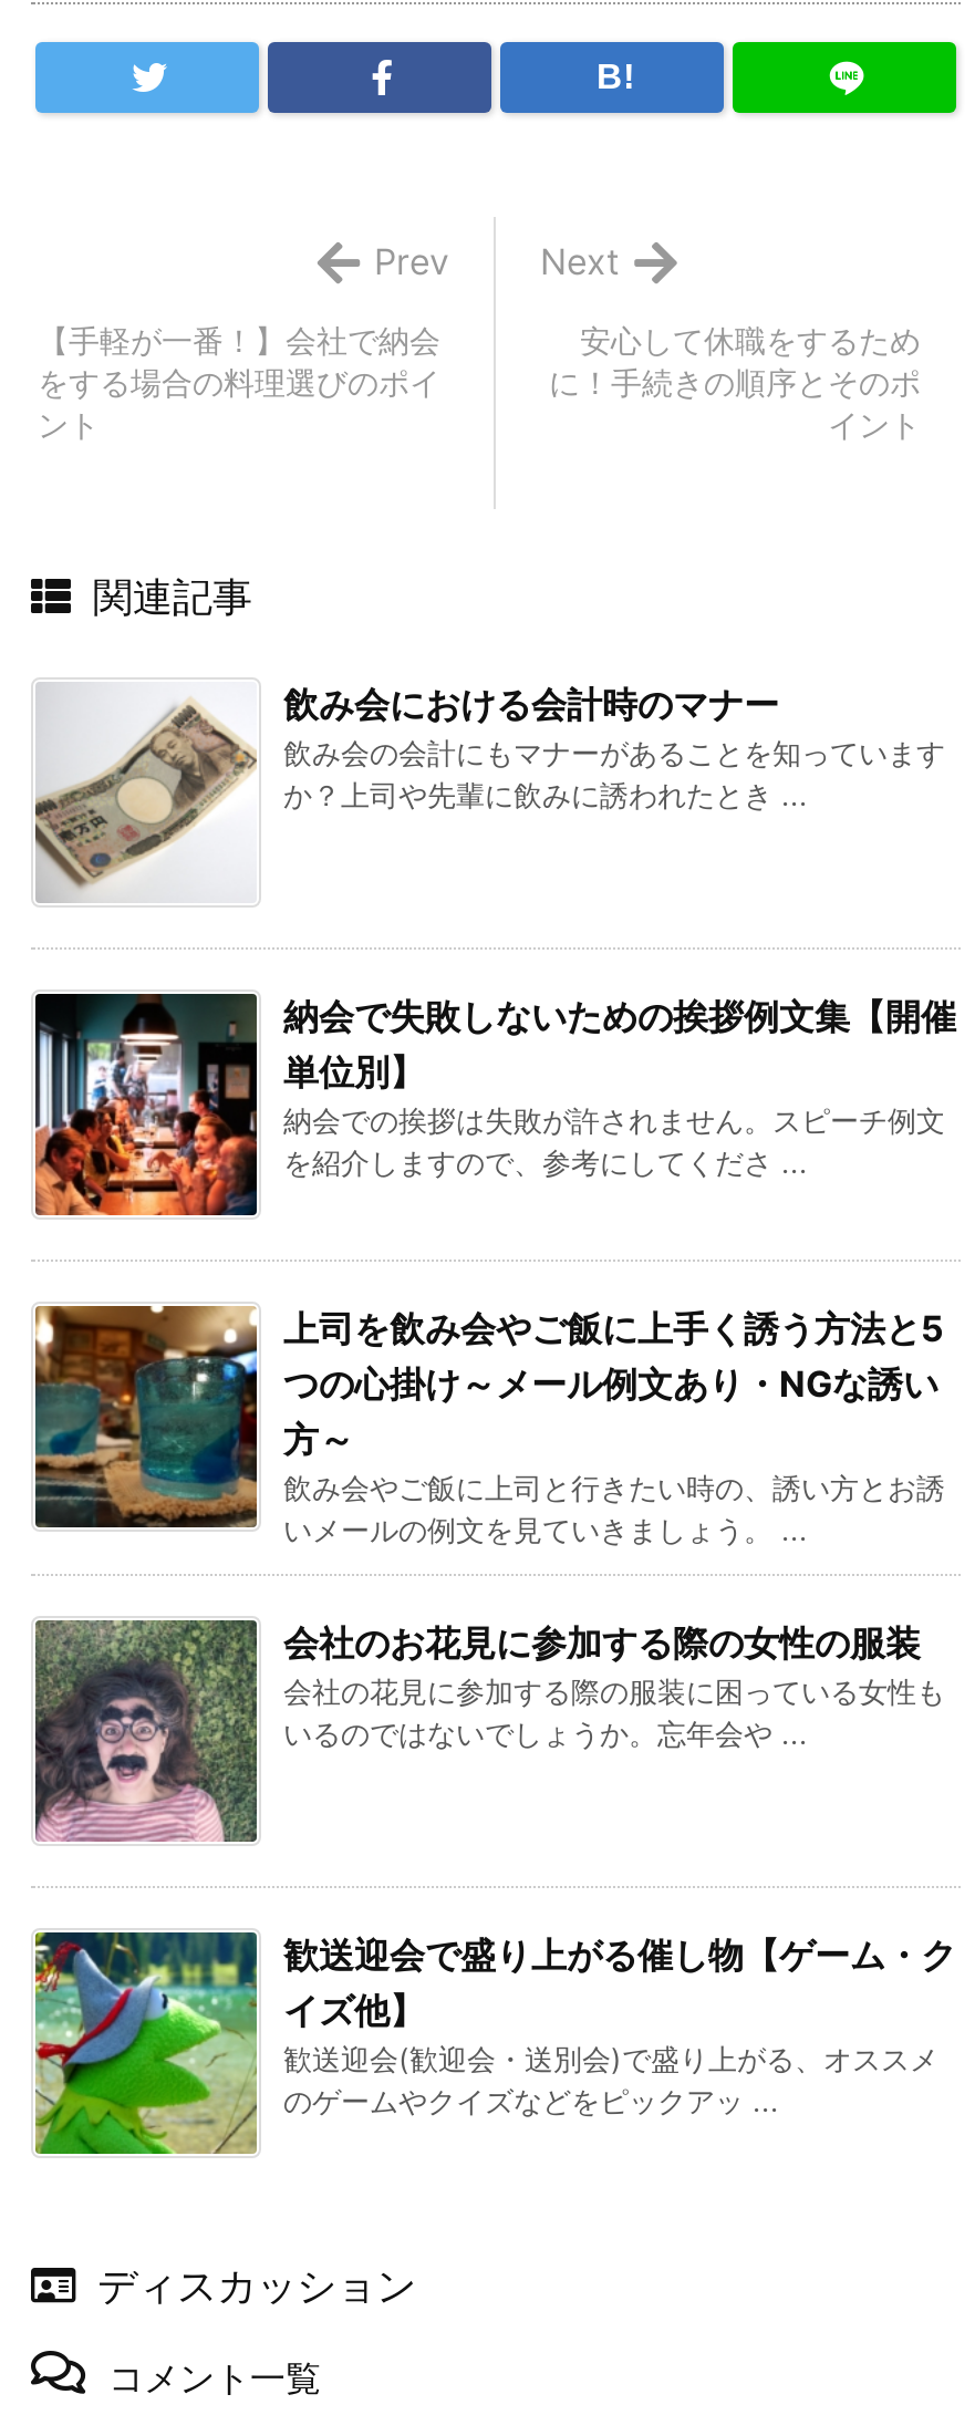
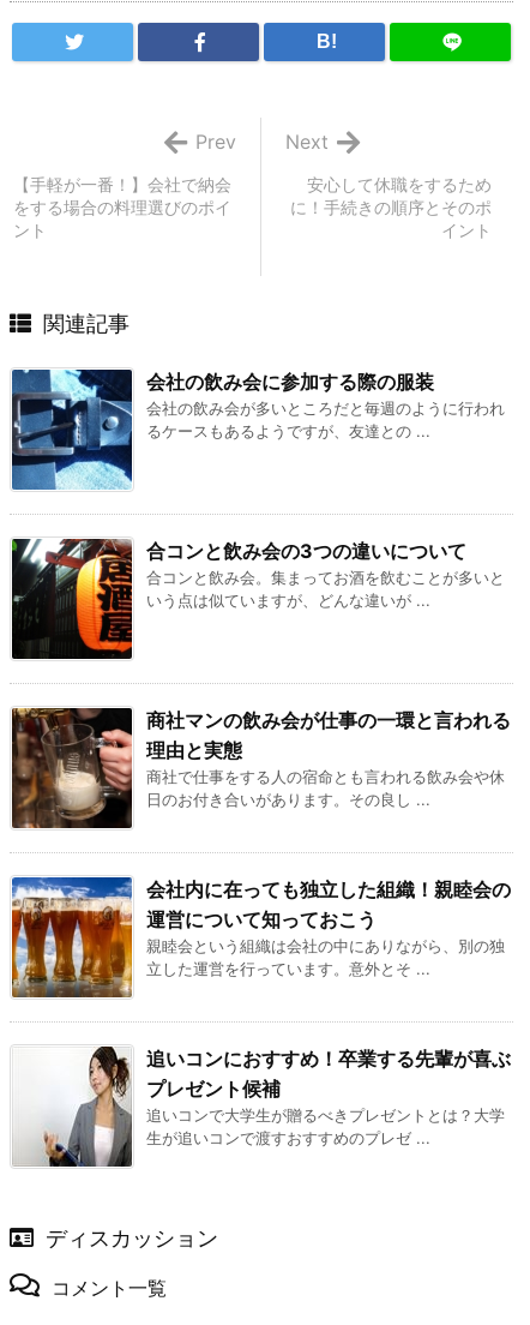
- [image]
- 飲み会における会計時のマナー
- 飲み会の会計にもマナーがあることを知っています
- か？上司や先輩に飲みに誘われたとき ...
+ [image]
+ 会社の飲み会に参加する際の服装
+ 会社の飲み会が多いところだと毎週のように行われ
+ るケースもあるようですが、友達との ...

- [image]
- 納会で失敗しないための挨拶例文集【開催
- 単位別】
- 納会での挨拶は失敗が許されません。スピーチ例文
- を紹介しますので、参考にしてくださ ...
+ [image]
+ 合コンと飲み会の3つの違いについて
+ 合コンと飲み会。集まってお酒を飲むことが多いと
+ いう点は似ていますが、どんな違いが ...

- [image]
- 上司を飲み会やご飯に上手く誘う方法と5
- つの心掛け～メール例文あり・NGな誘い
- 方～
- 飲み会やご飯に上司と行きたい時の、誘い方とお誘
- いメールの例文を見ていきましょう。 ...
+ [image]
+ 商社マンの飲み会が仕事の一環と言われる
+ 理由と実態
+ 商社で仕事をする人の宿命とも言われる飲み会や休
+ 日のお付き合いがあります。その良し ...

- [image]
- 会社のお花見に参加する際の女性の服装
- 会社の花見に参加する際の服装に困っている女性も
- いるのではないでしょうか。忘年会や ...
+ [image]
+ 会社内に在っても独立した組織！親睦会の
+ 運営について知っておこう
+ 親睦会という組織は会社の中にありながら、別の独
+ 立した運営を行っています。意外とそ ...

- [image]
- 歓送迎会で盛り上がる催し物【ゲーム・ク
- イズ他】
- 歓送迎会(歓迎会・送別会)で盛り上がる、オススメ
- のゲームやクイズなどをピックアッ ...
+ [image]
+ 追いコンにおすすめ！卒業する先輩が喜ぶ
+ プレゼント候補
+ 追いコンで大学生が贈るべきプレゼントとは？大学
+ 生が追いコンで渡すおすすめのプレゼ ...
